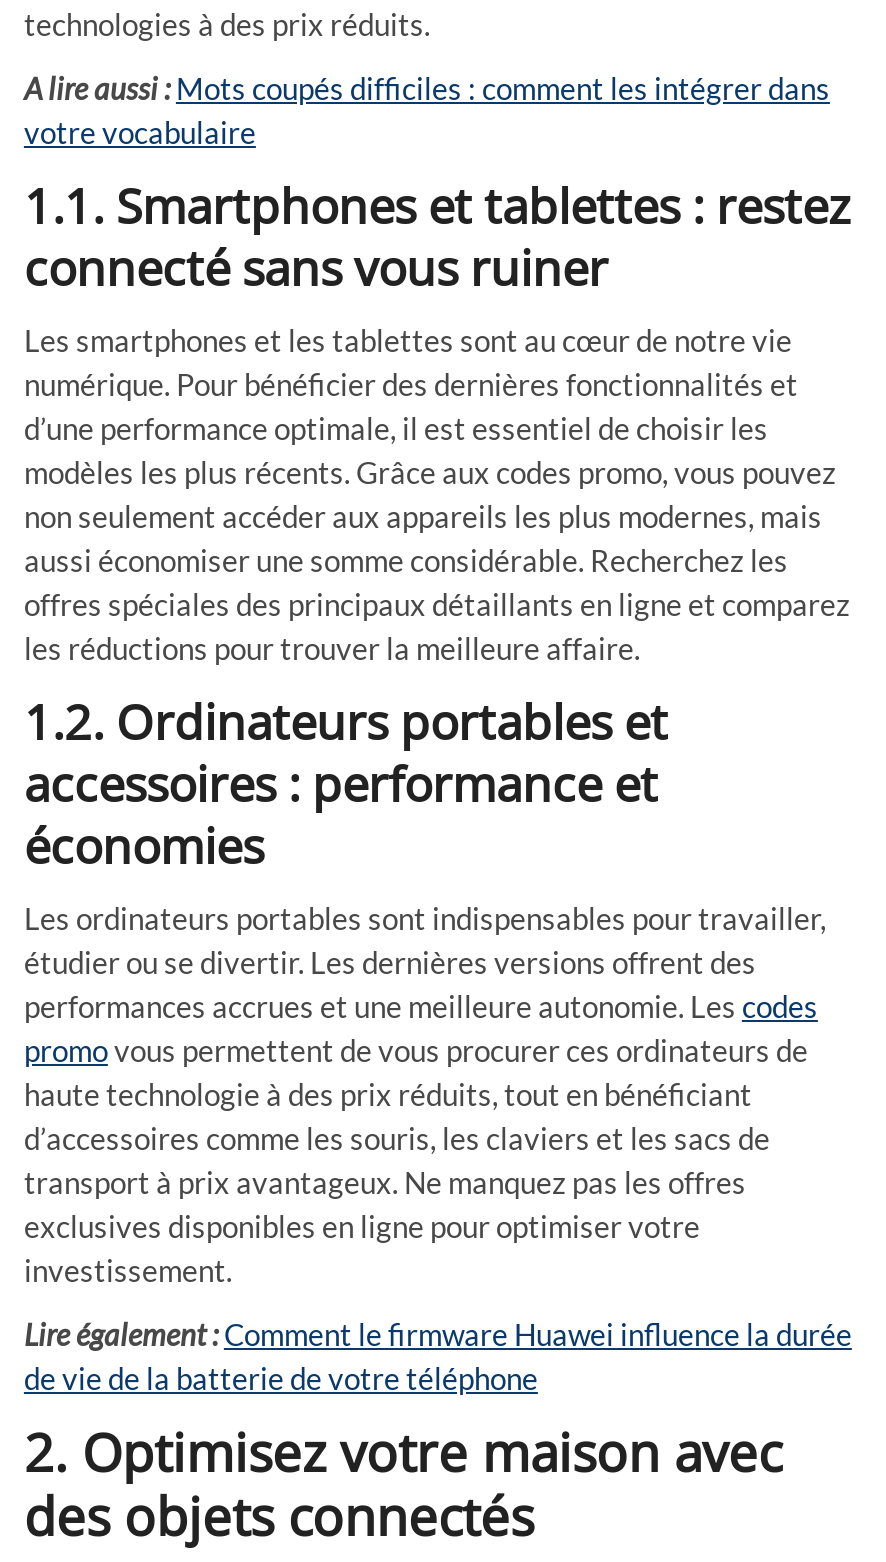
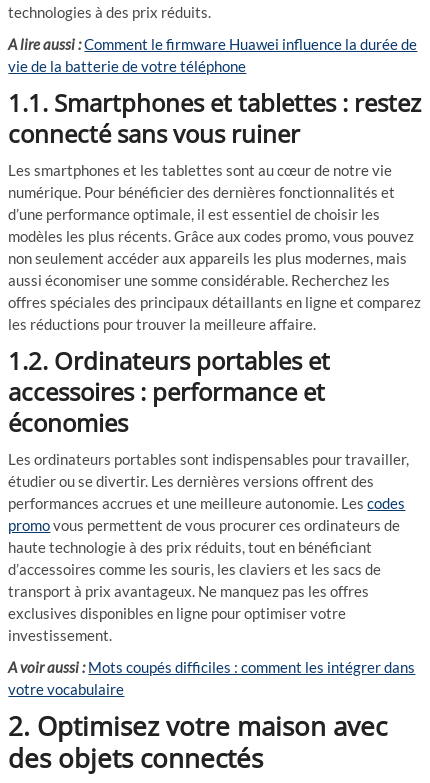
- A lire aussi : Mots coupés difficiles : comment les intégrer dans
+ A lire aussi : Comment le firmware Huawei influence la durée de
+ vie de la batterie de votre téléphone

moved down: votre vocabulaire

- Lire également : Comment le firmware Huawei influence la durée
- de vie de la batterie de votre téléphone
+ A voir aussi : Mots coupés difficiles : comment les intégrer dans
